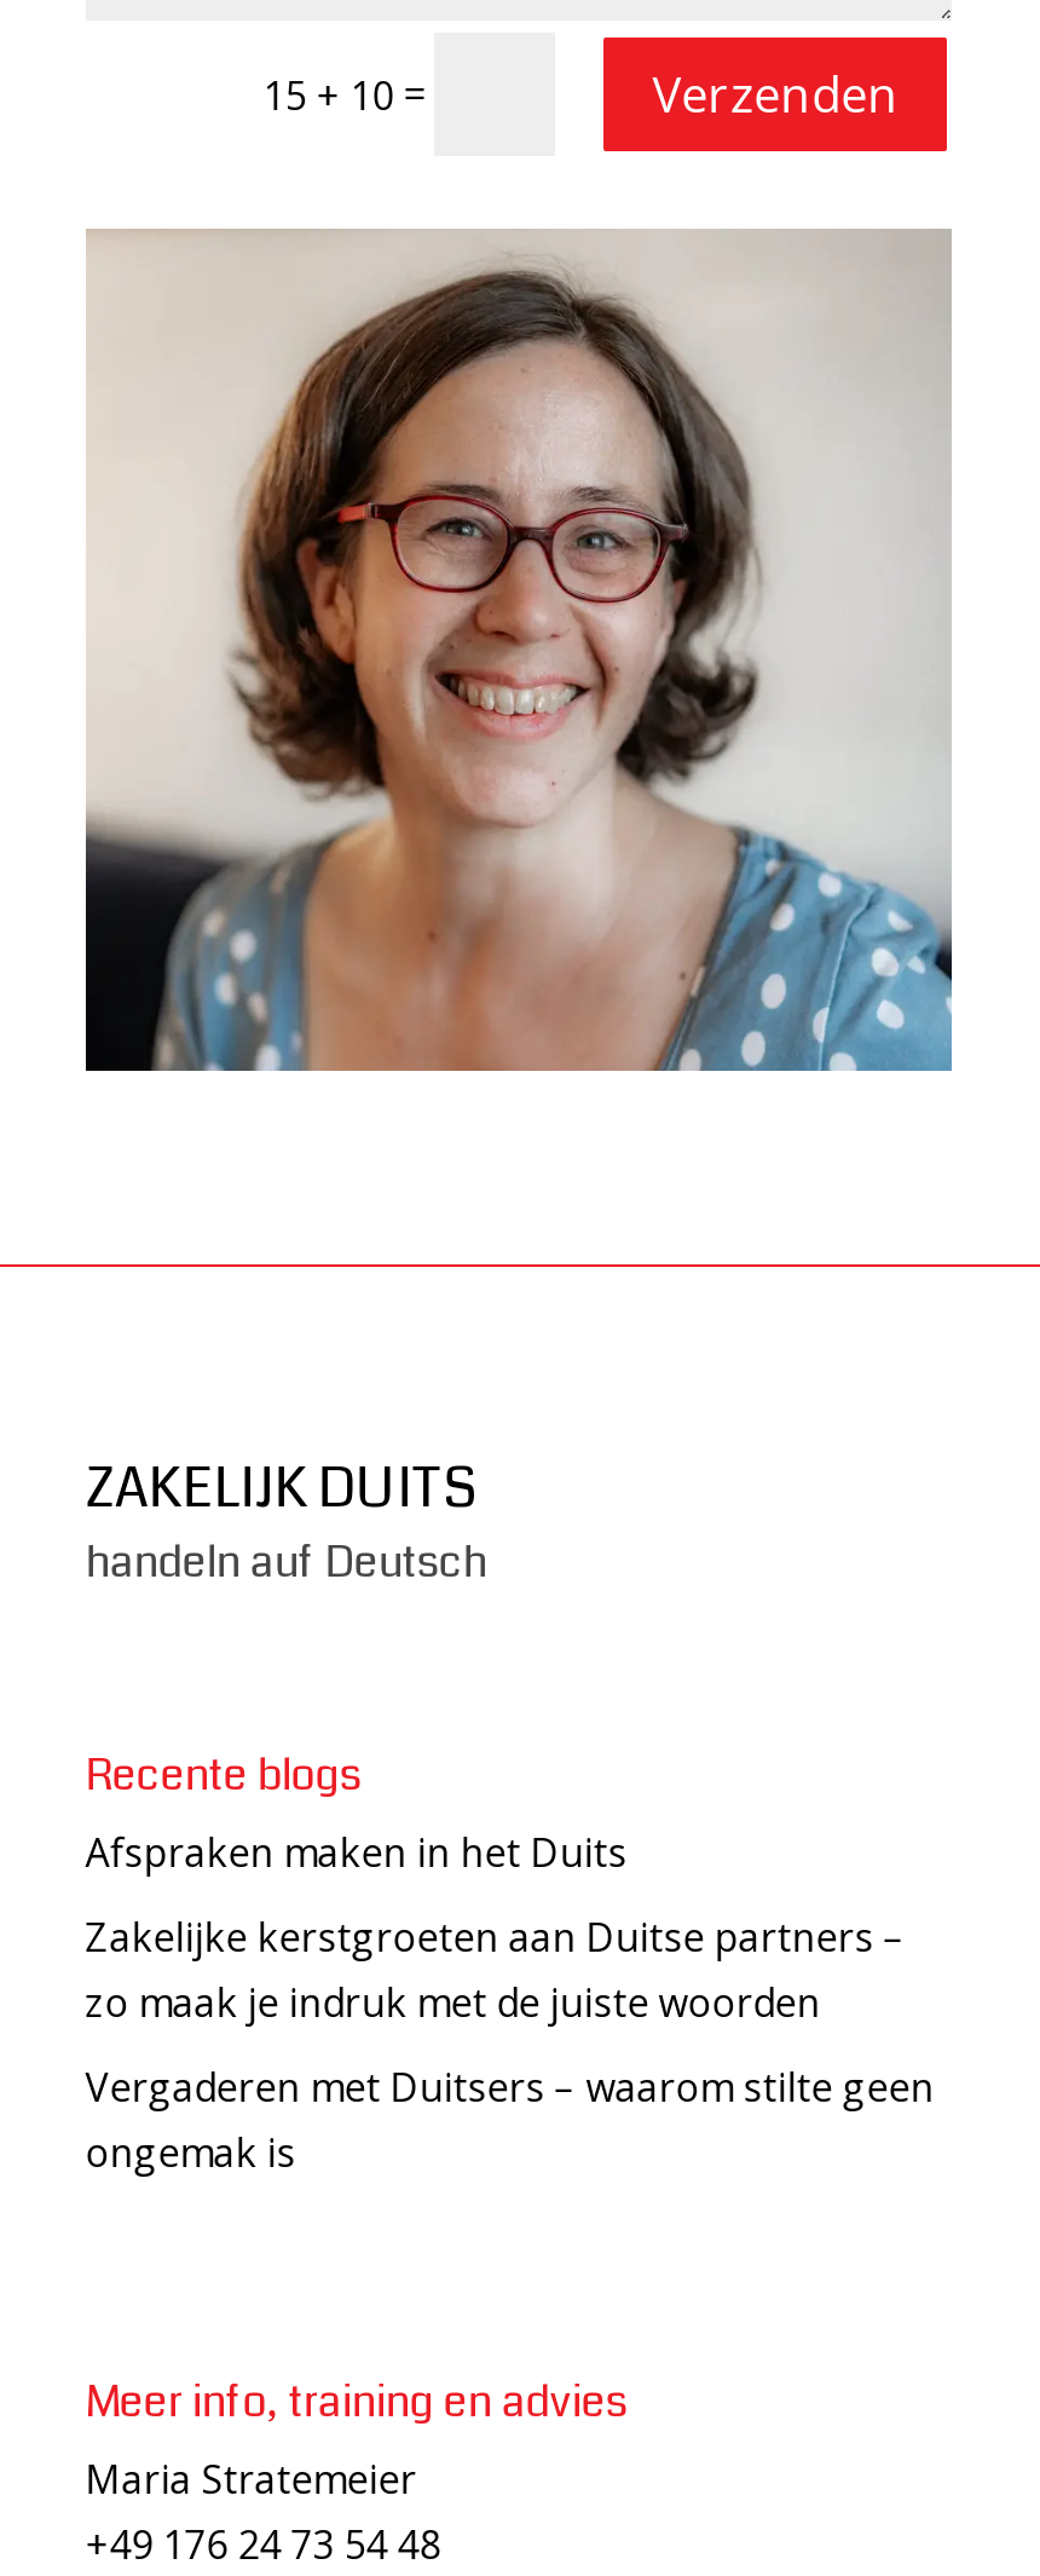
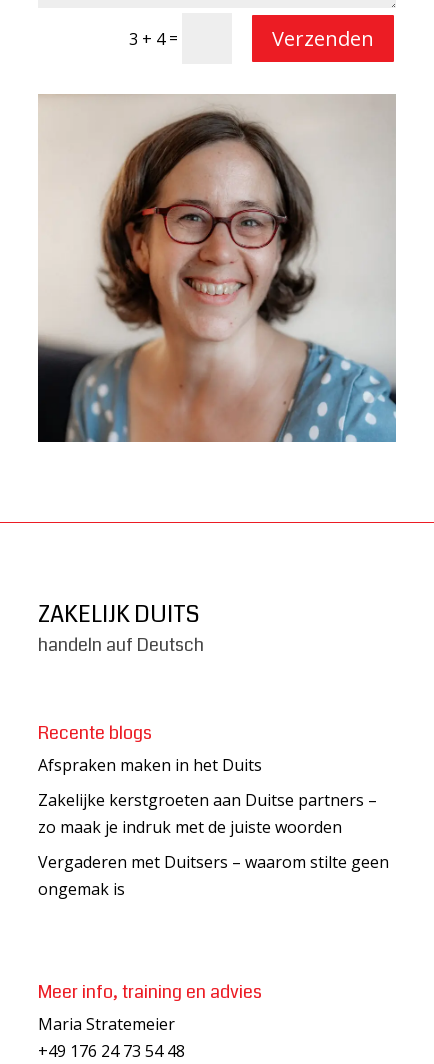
- 15 + 10 =
+ 3 + 4 =
